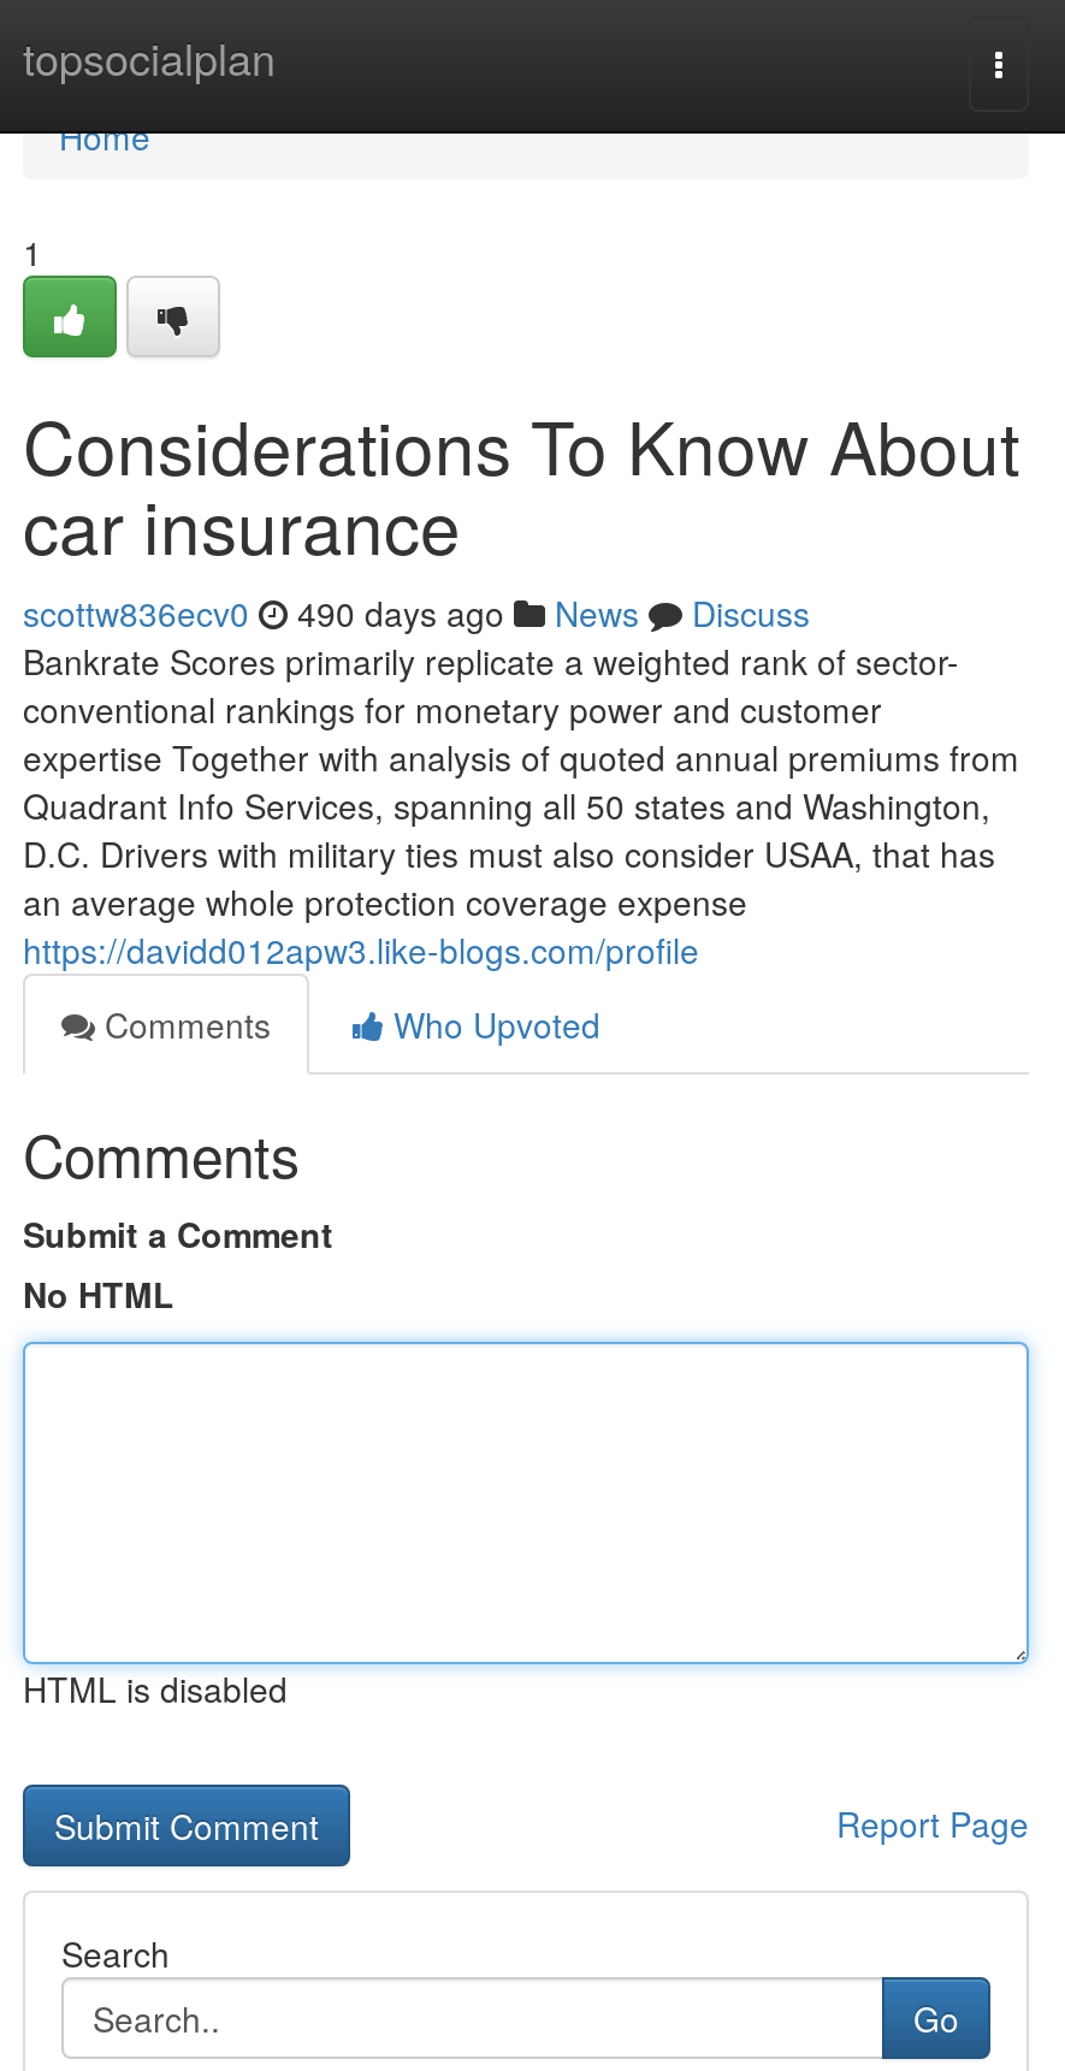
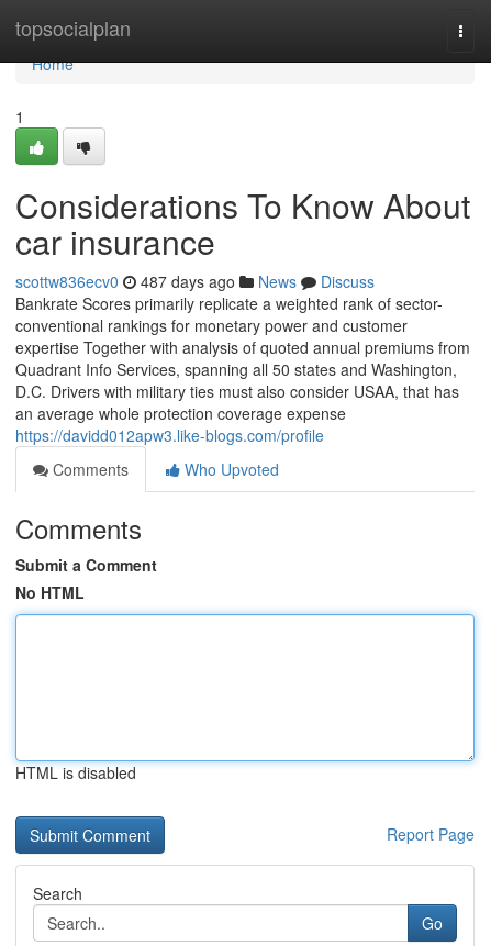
- scottw836ecv0 490 days ago News Discuss
+ scottw836ecv0 487 days ago News Discuss
